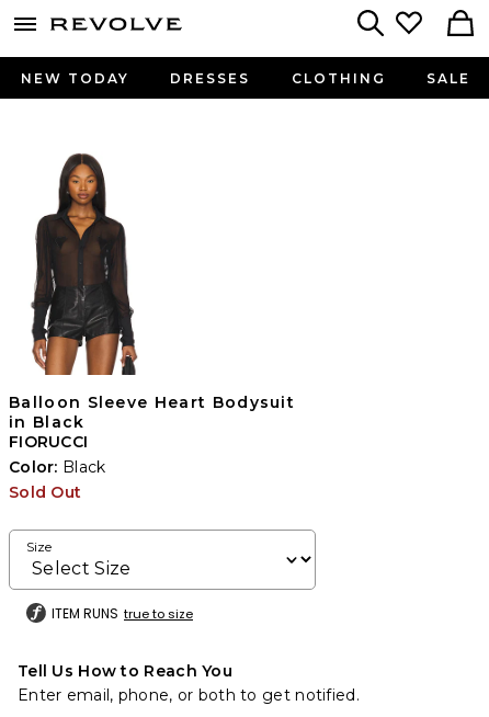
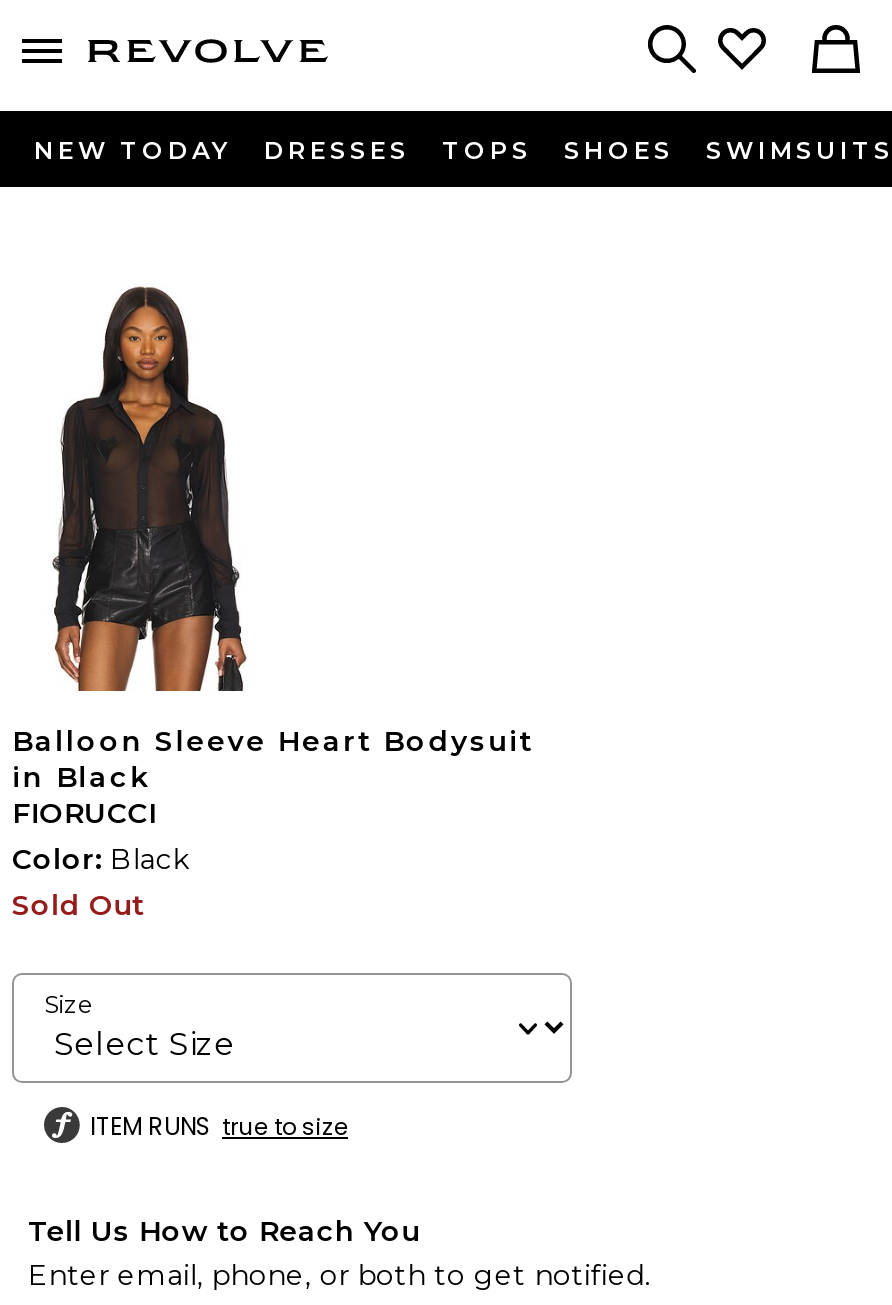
- CLOTHING
- SALE
+ TOPS
+ SHOES
+ SWIMSUITS
